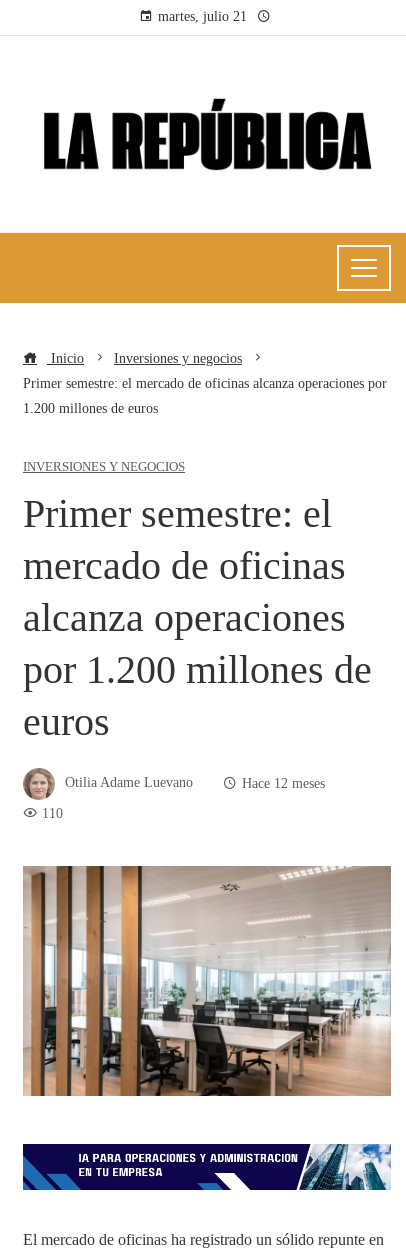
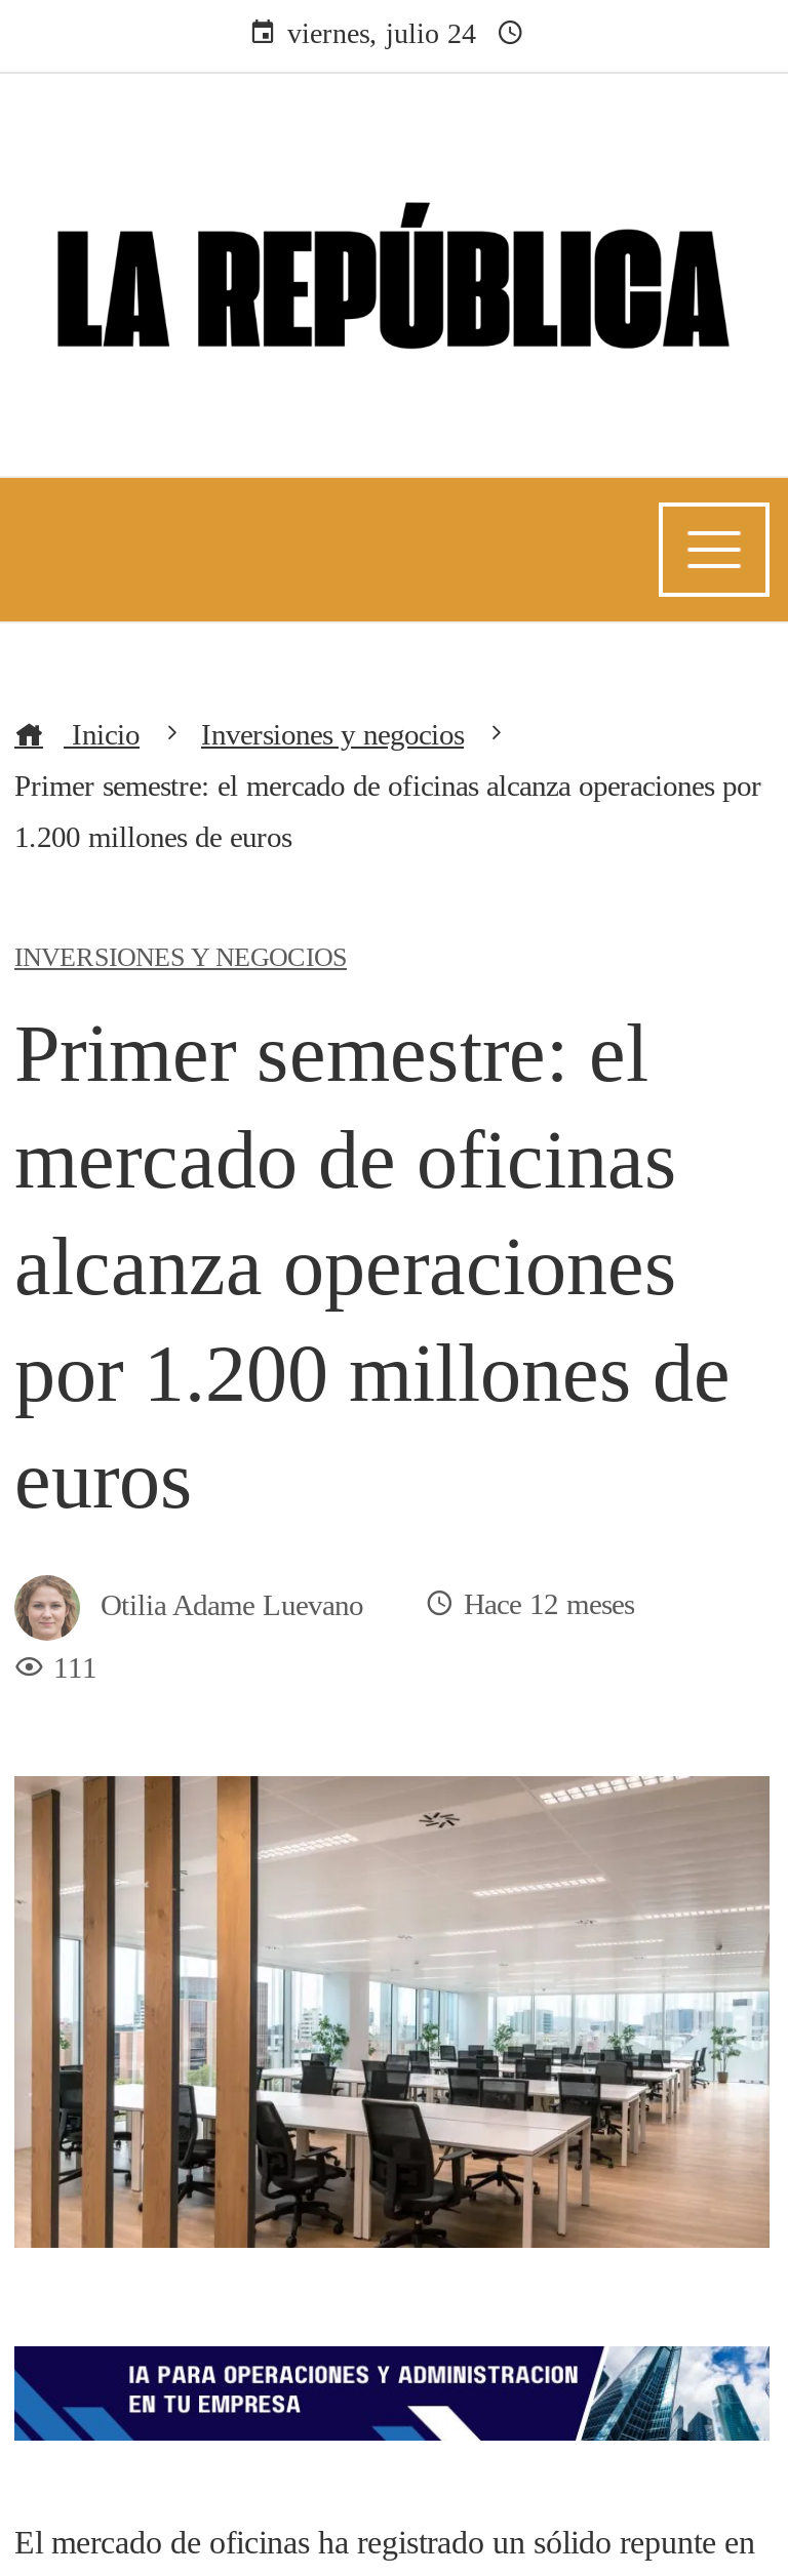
- martes, julio 21
+ viernes, julio 24

- 110
+ 111
